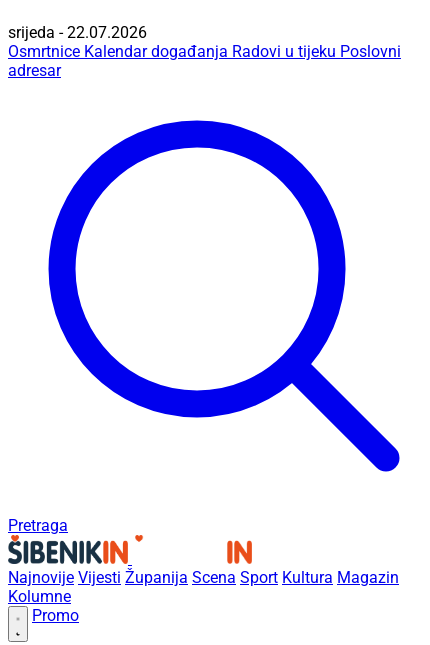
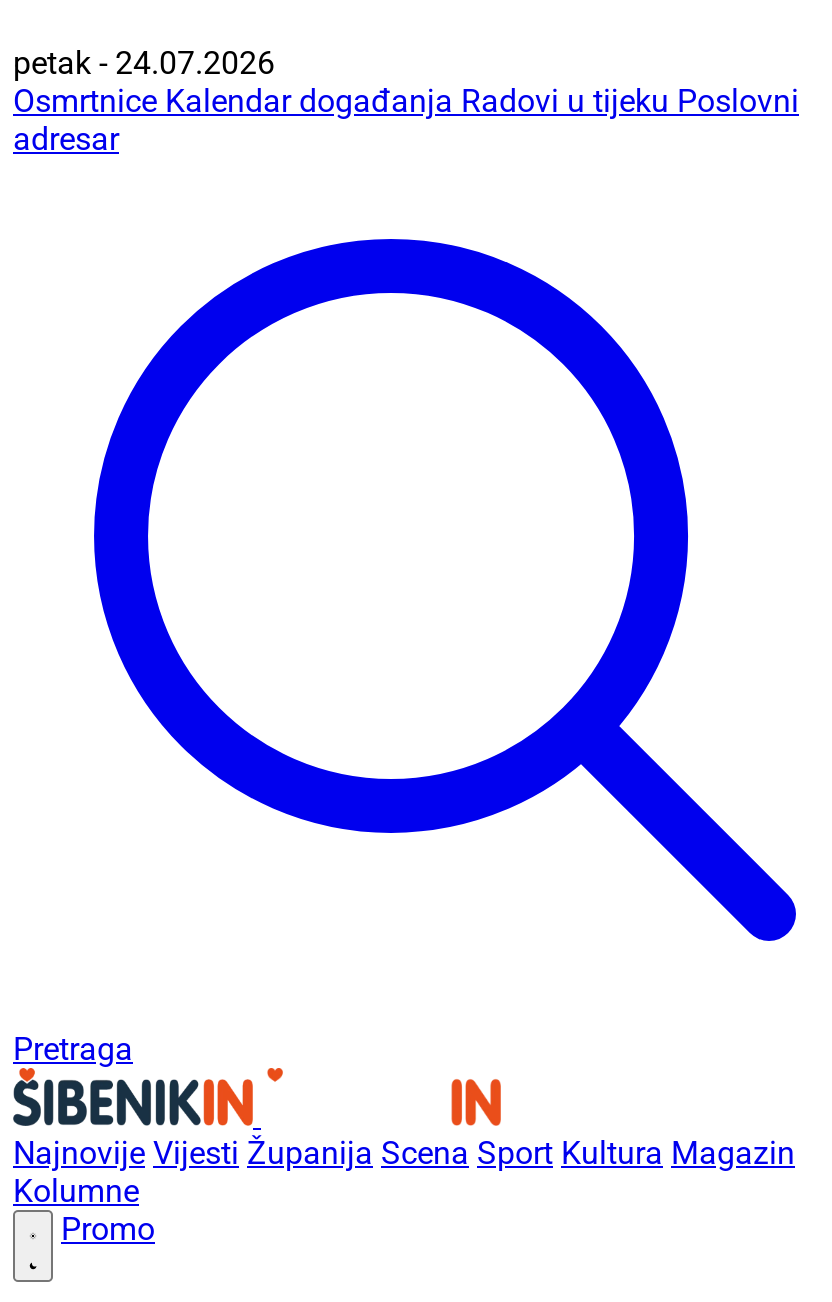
- srijeda - 22.07.2026
+ petak - 24.07.2026
